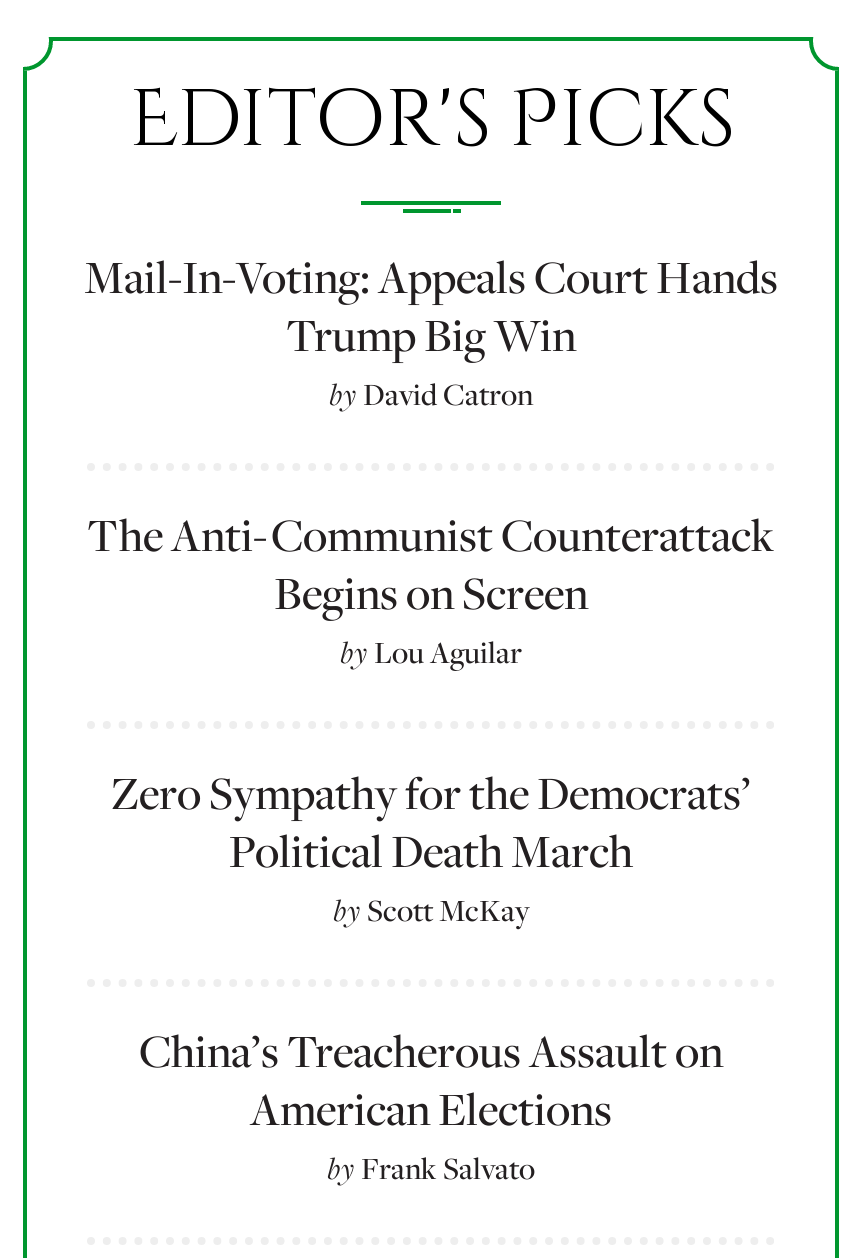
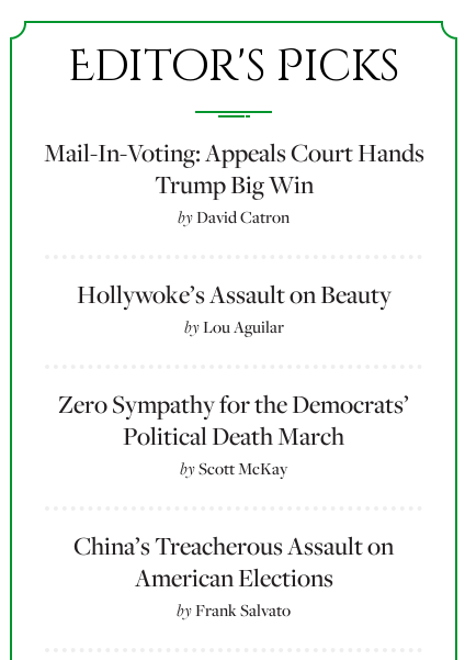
- The Anti-Communist Counterattack
- Begins on Screen
+ Hollywoke’s Assault on Beauty
